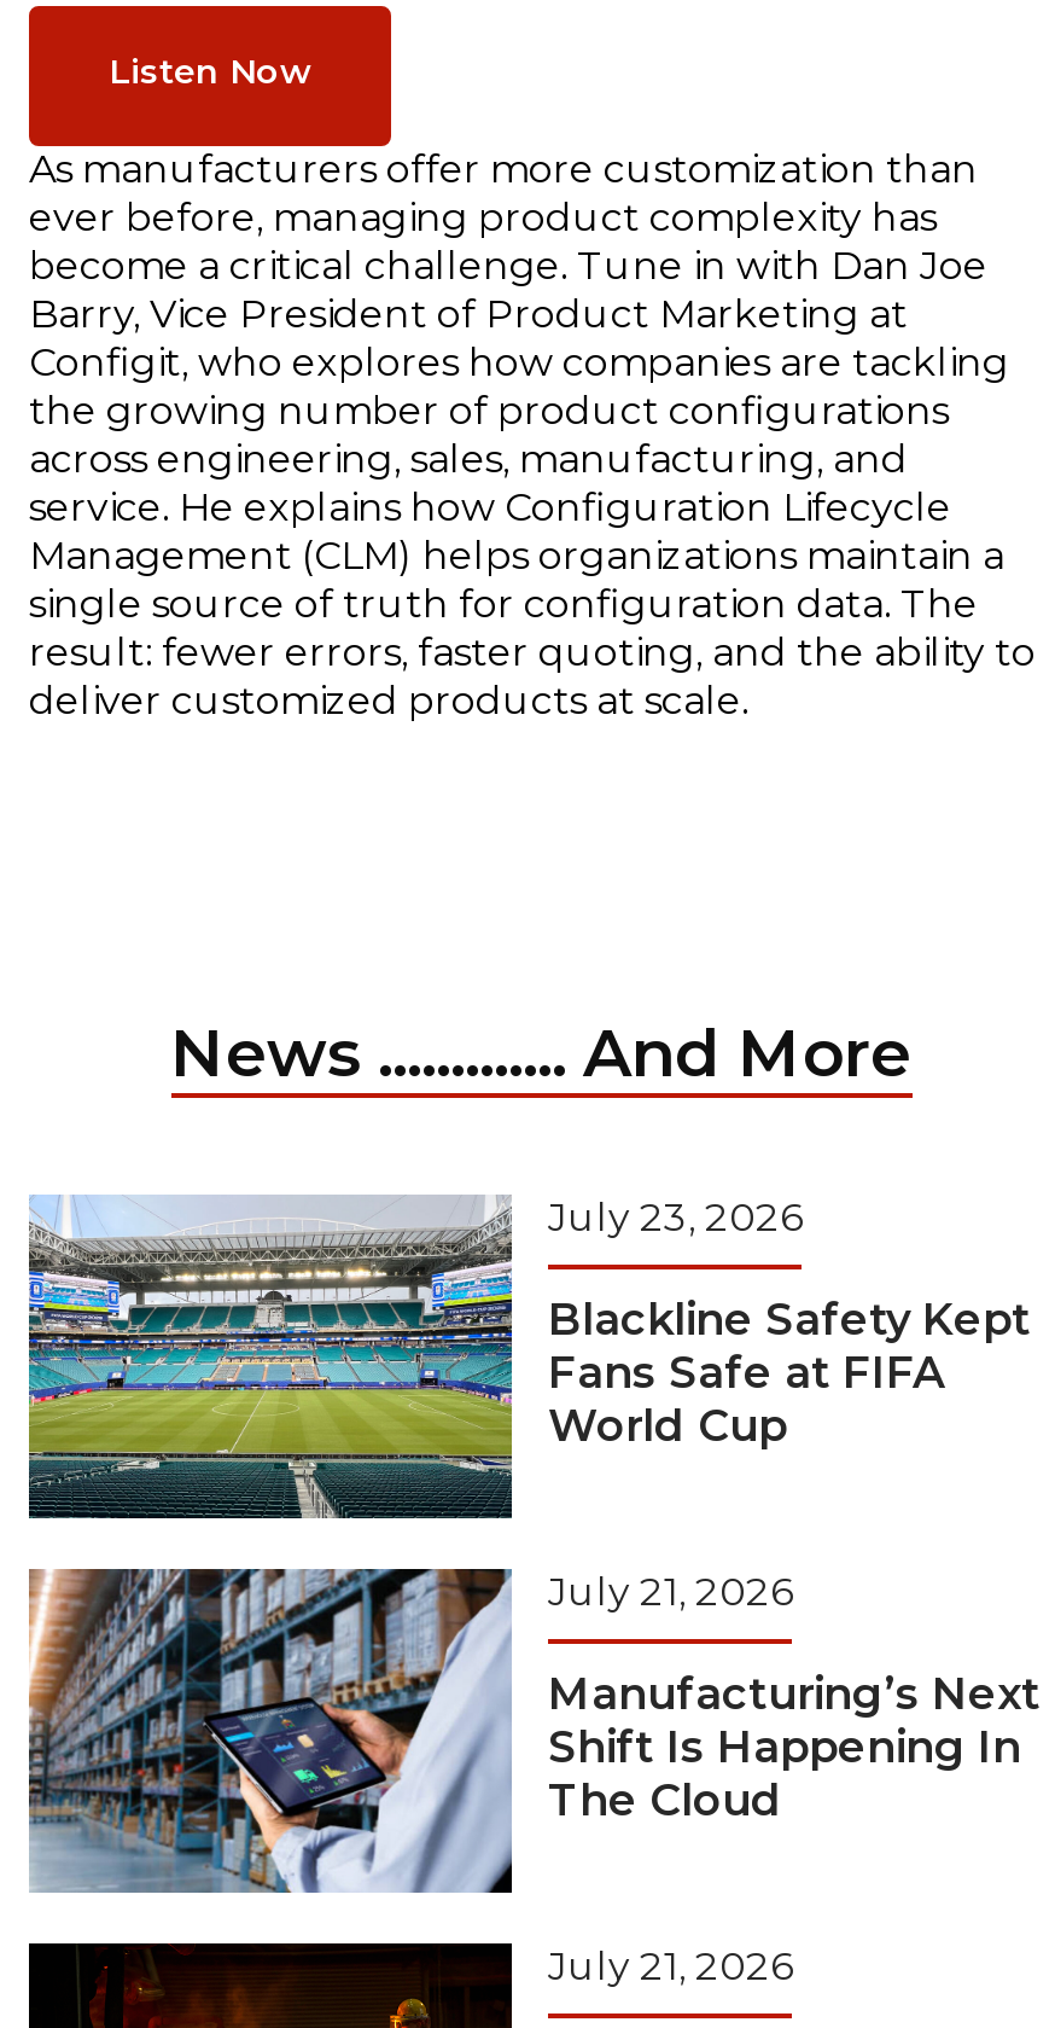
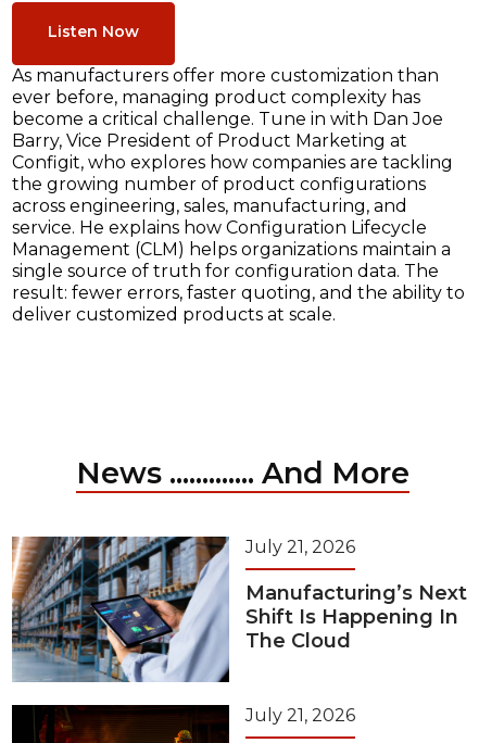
- [image]
- July 23, 2026
- Blackline Safety Kept
- Fans Safe at FIFA
- World Cup
